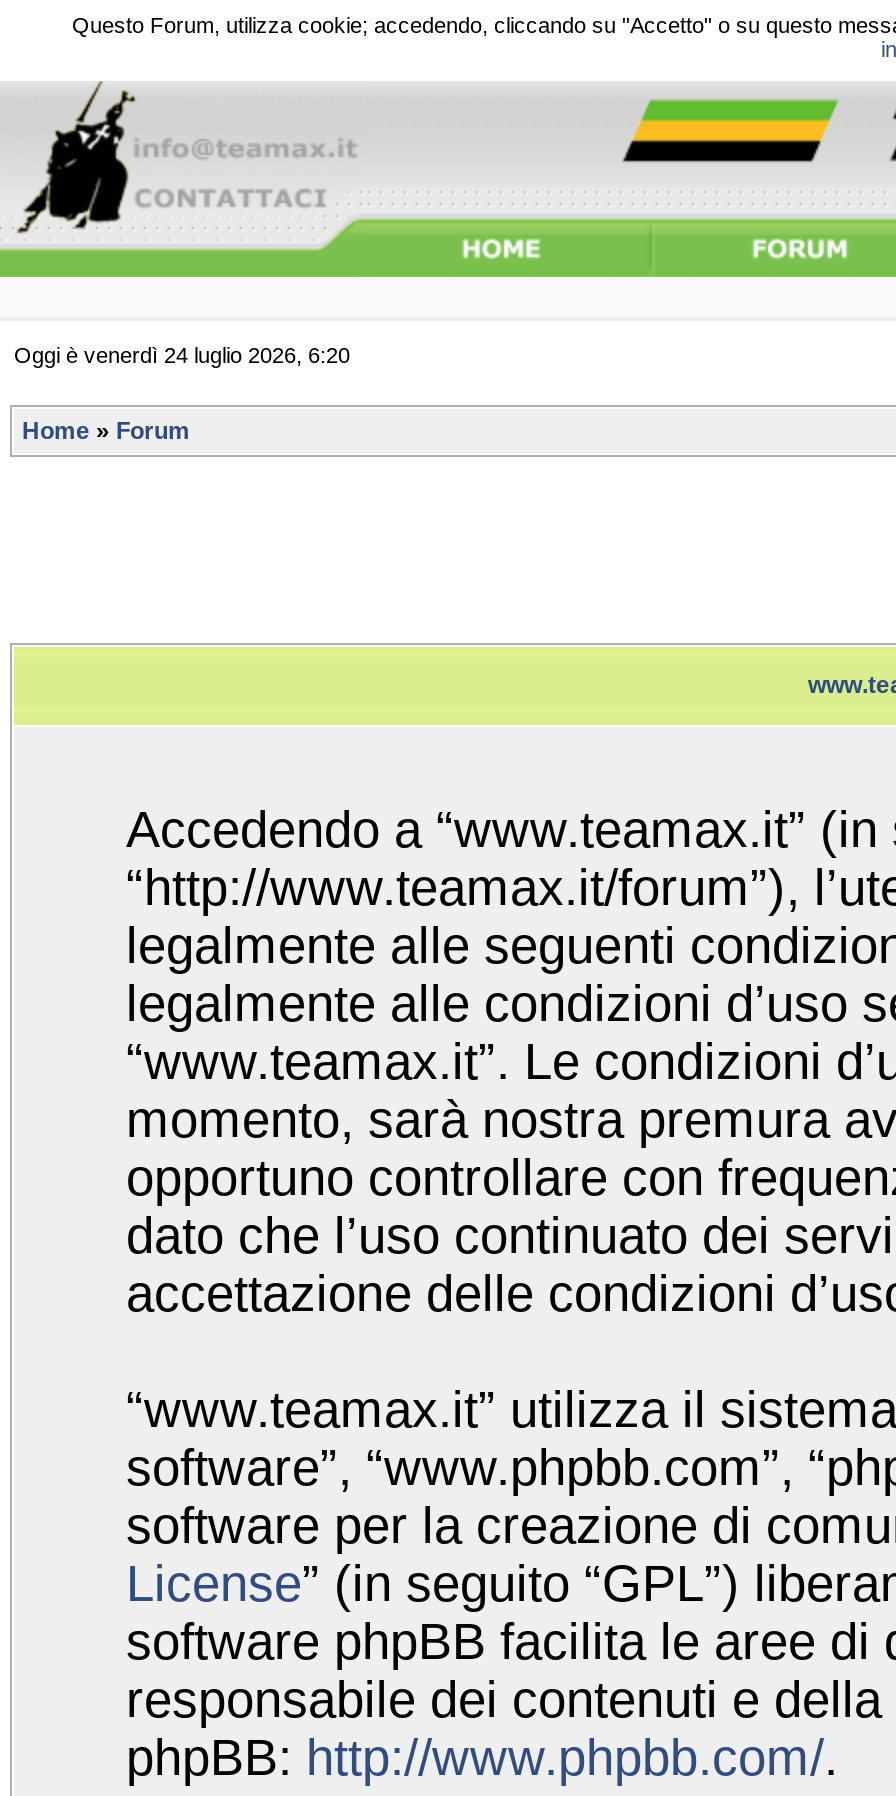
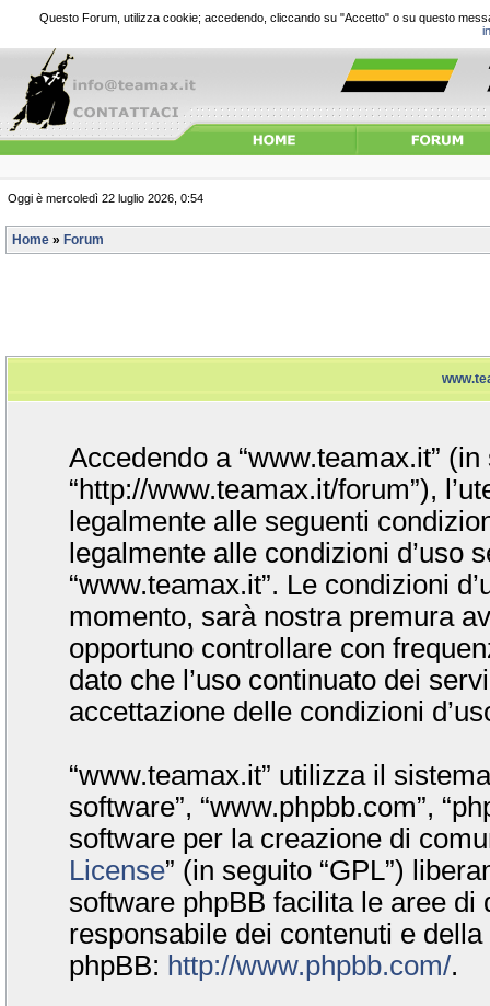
- Oggi è venerdì 24 luglio 2026, 6:20
+ Oggi è mercoledì 22 luglio 2026, 0:54
